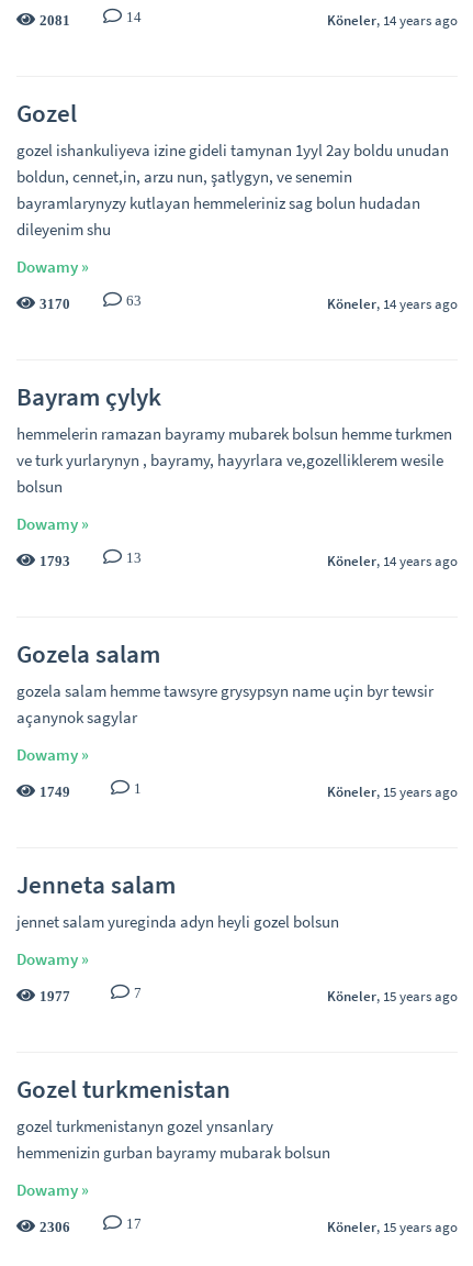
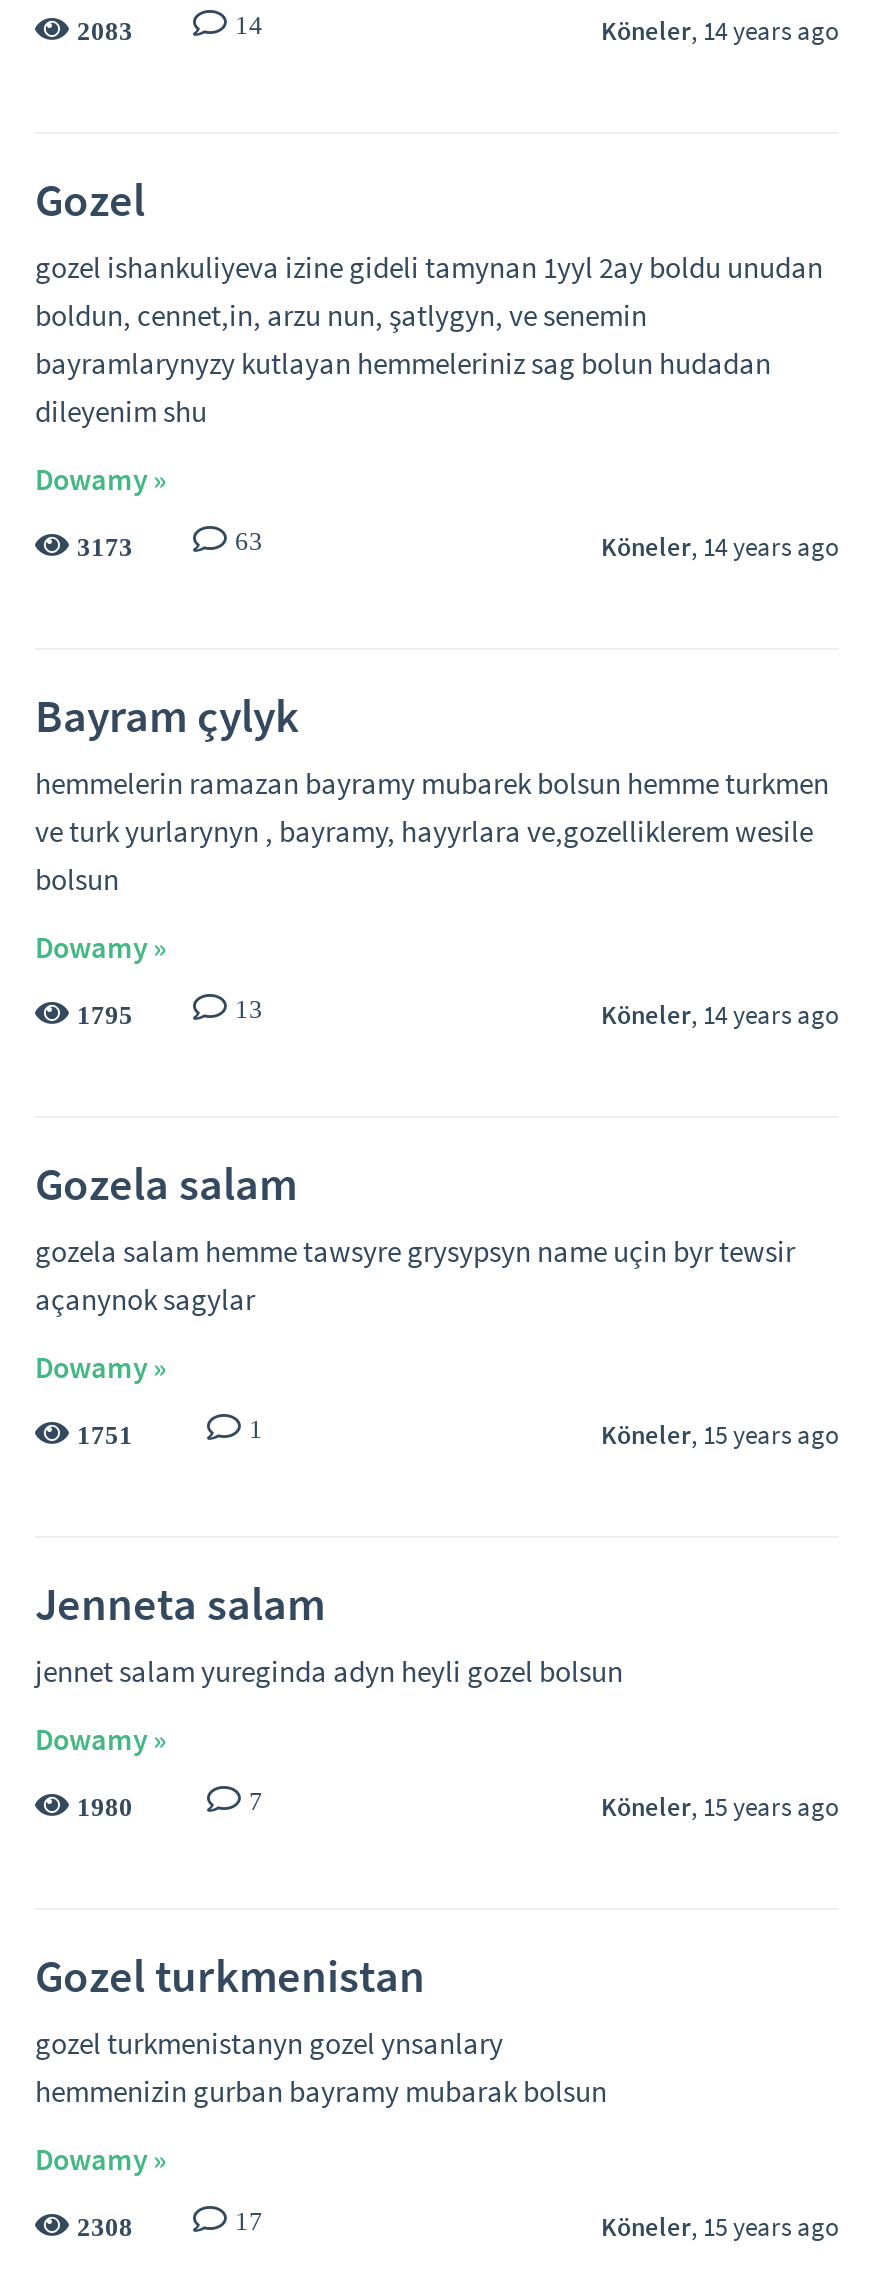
- 2081
+ 2083

- 3170
+ 3173

- 1793
+ 1795

- 1749
+ 1751

- 1977
+ 1980

- 2306
+ 2308
